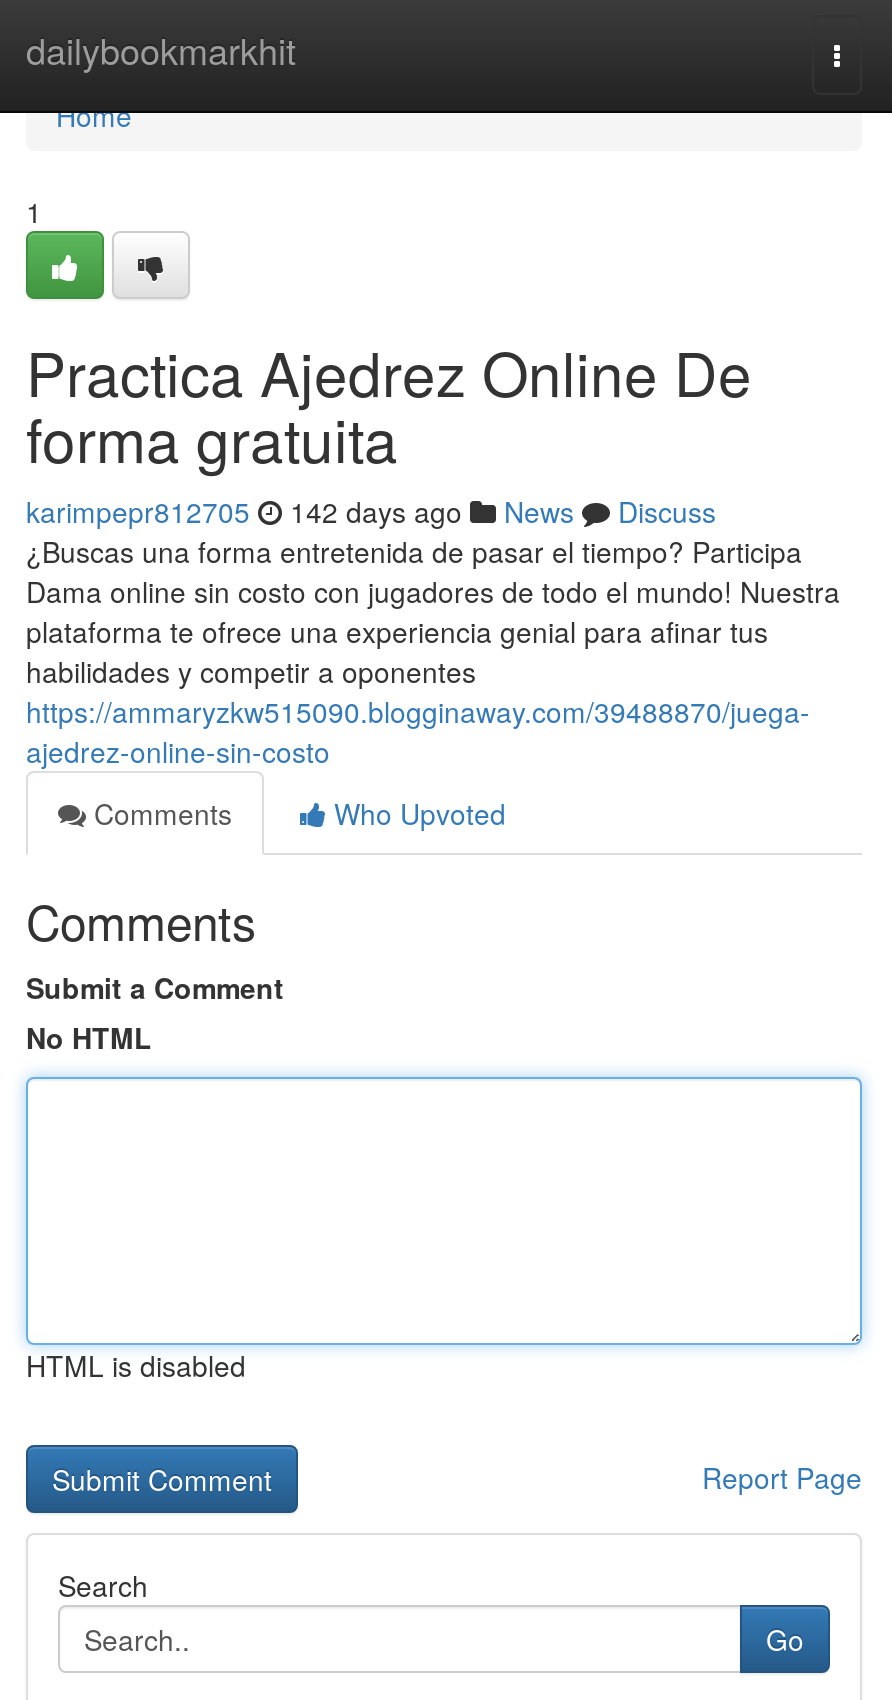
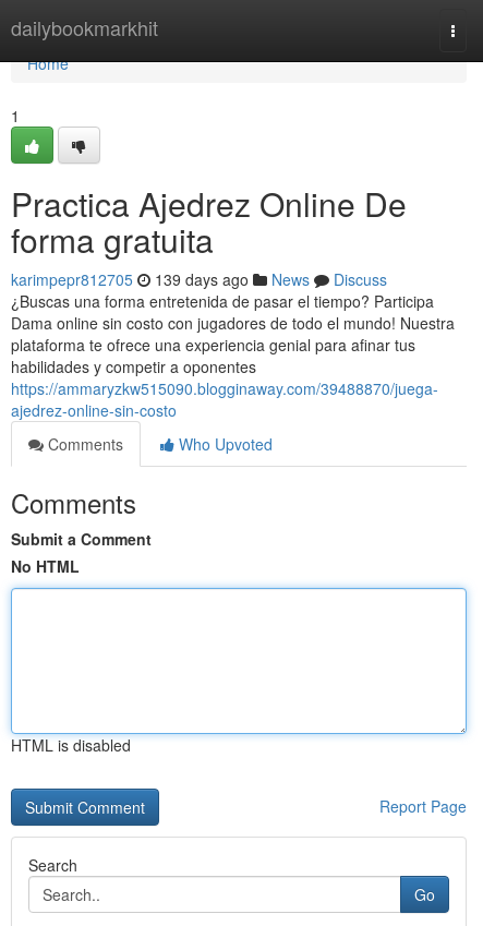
- karimpepr812705 142 days ago News Discuss
+ karimpepr812705 139 days ago News Discuss
